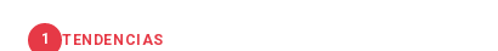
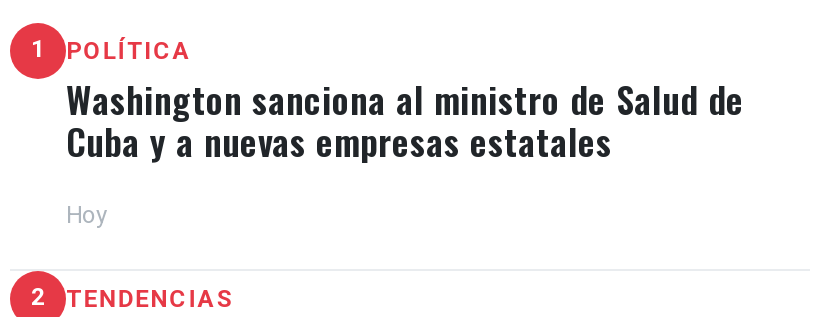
+ POLÍTICA
+ Washington sanciona al ministro de Salud de
+ Cuba y a nuevas empresas estatales
+ Hoy
+ 2
